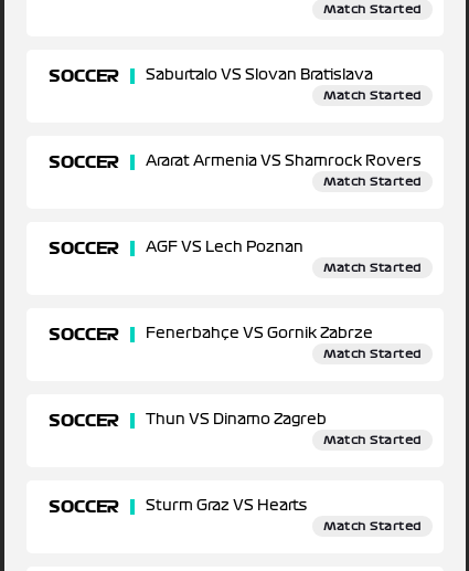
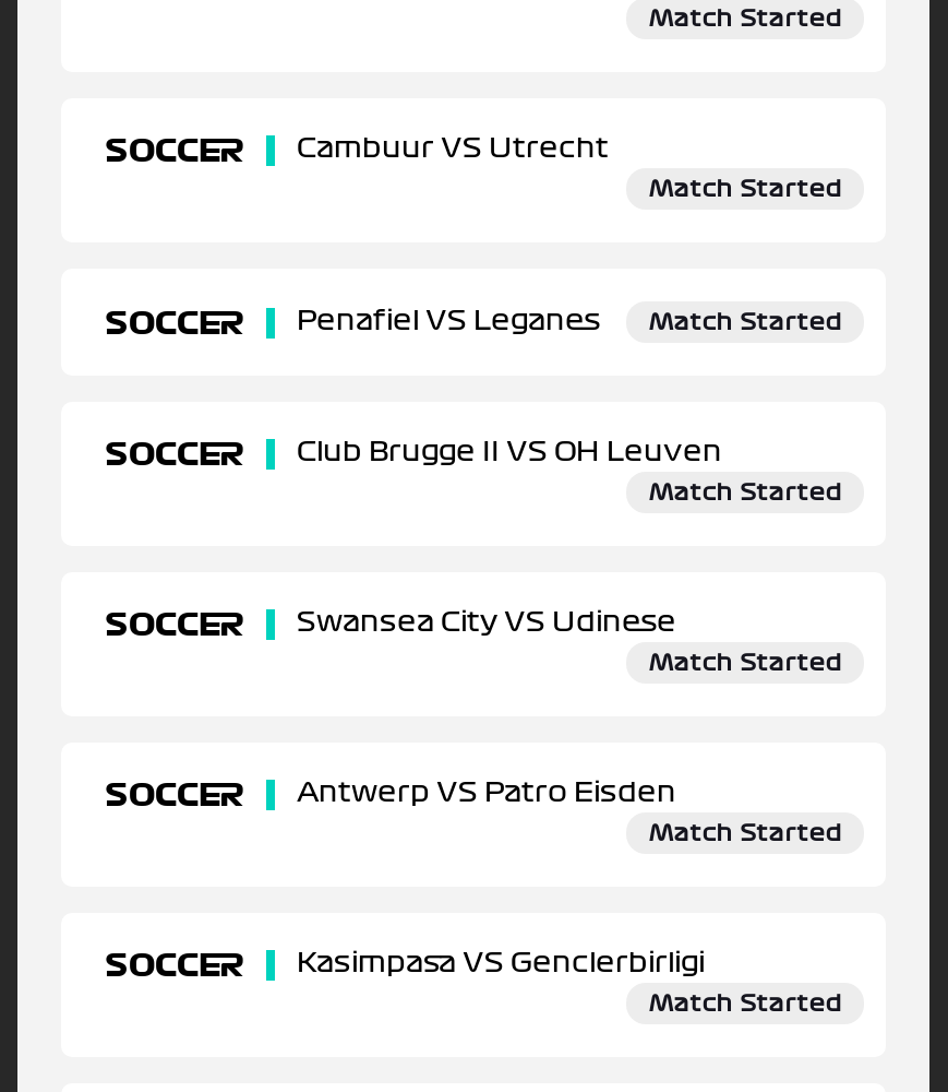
- Saburtalo VS Slovan Bratislava
+ Cambuur VS Utrecht

- Ararat Armenia VS Shamrock Rovers
+ Penafiel VS Leganes

- AGF VS Lech Poznan
+ Club Brugge II VS OH Leuven

- Fenerbahçe VS Gornik Zabrze
+ Swansea City VS Udinese

- Thun VS Dinamo Zagreb
+ Antwerp VS Patro Eisden

- Sturm Graz VS Hearts
+ Kasimpasa VS Genclerbirligi
